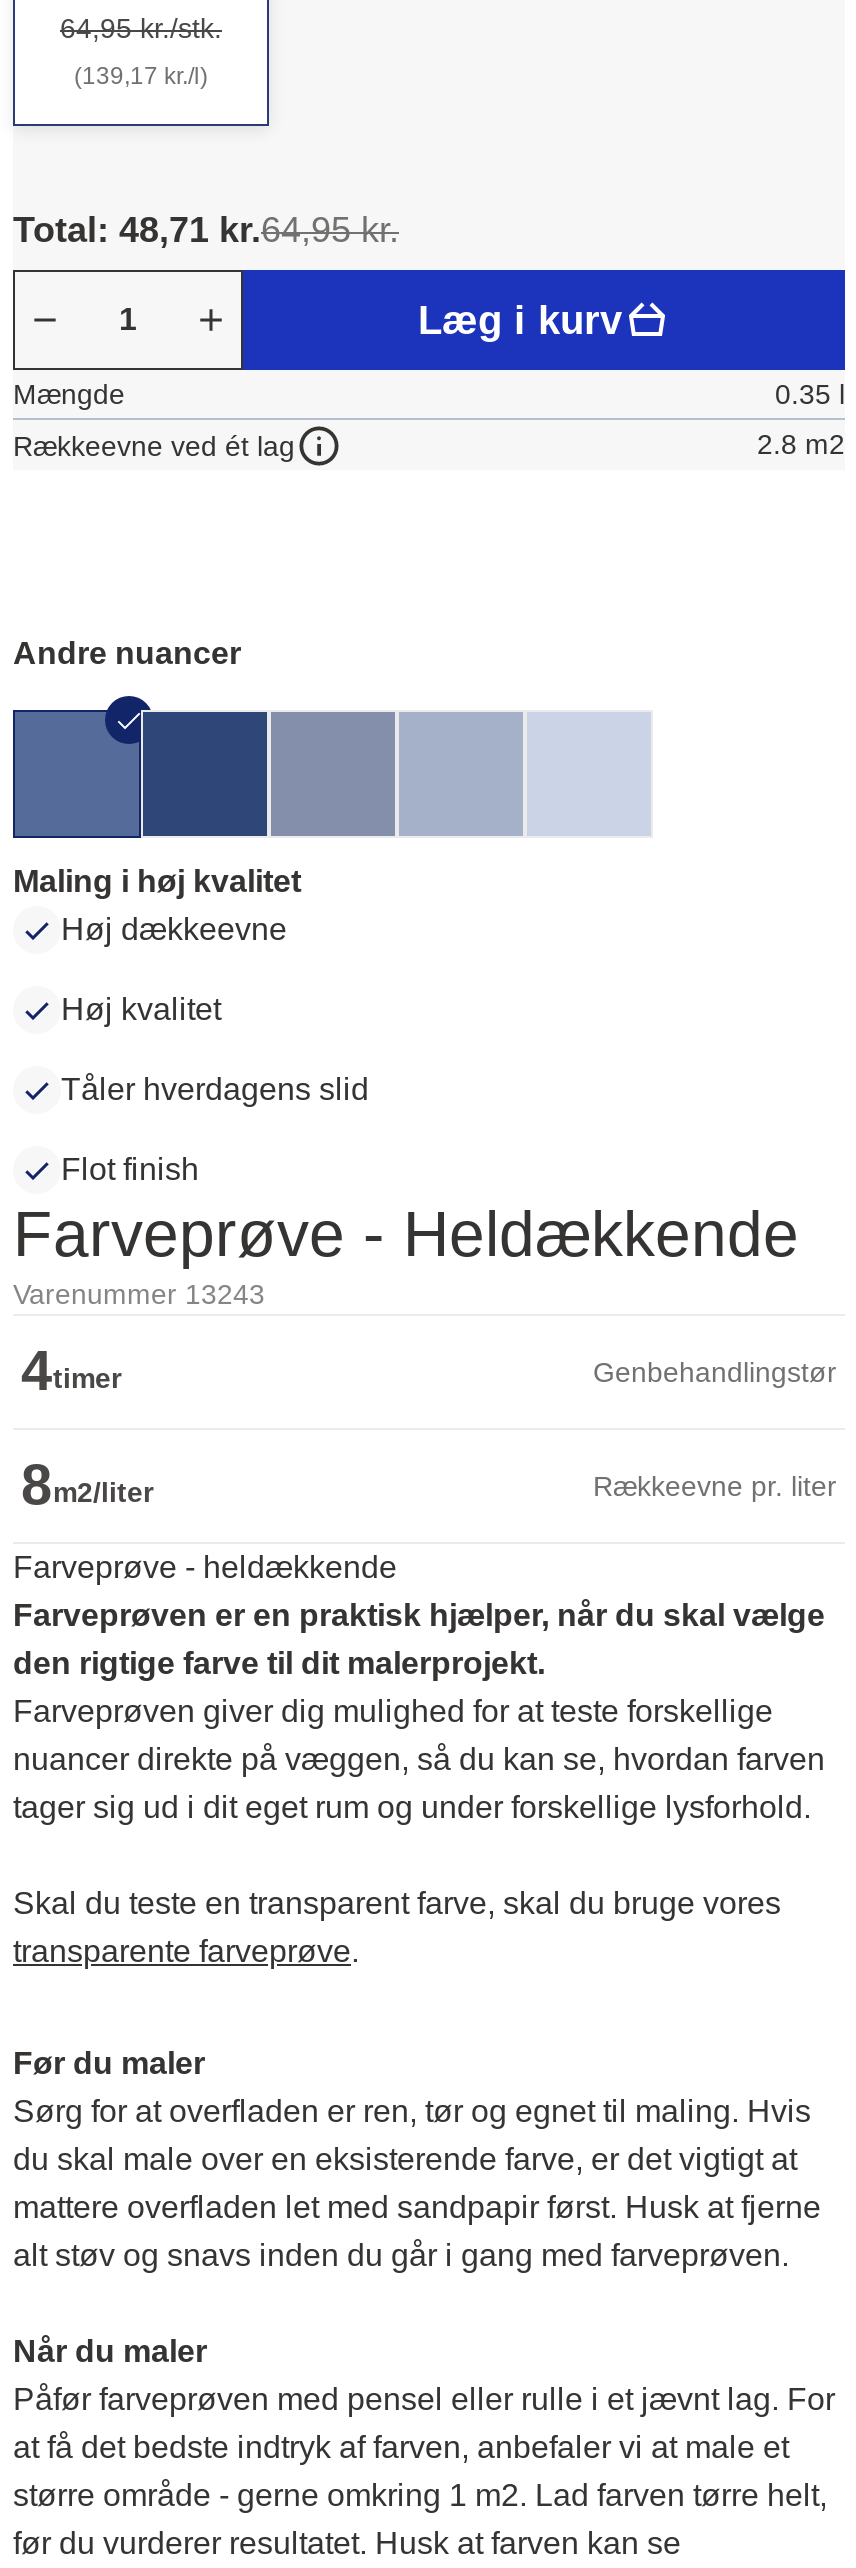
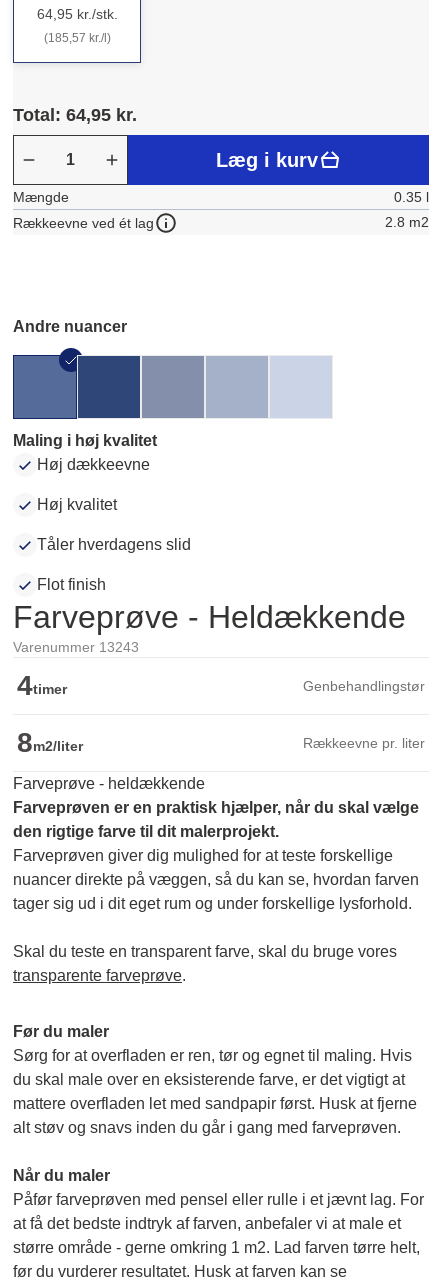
- (139,17 kr./l)
+ (185,57 kr./l)

- Total: 48,71 kr.64,95 kr.
+ Total: 64,95 kr.
